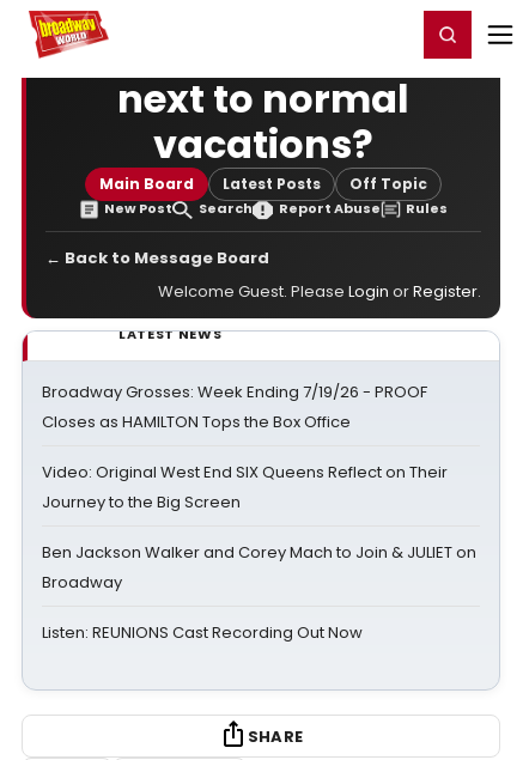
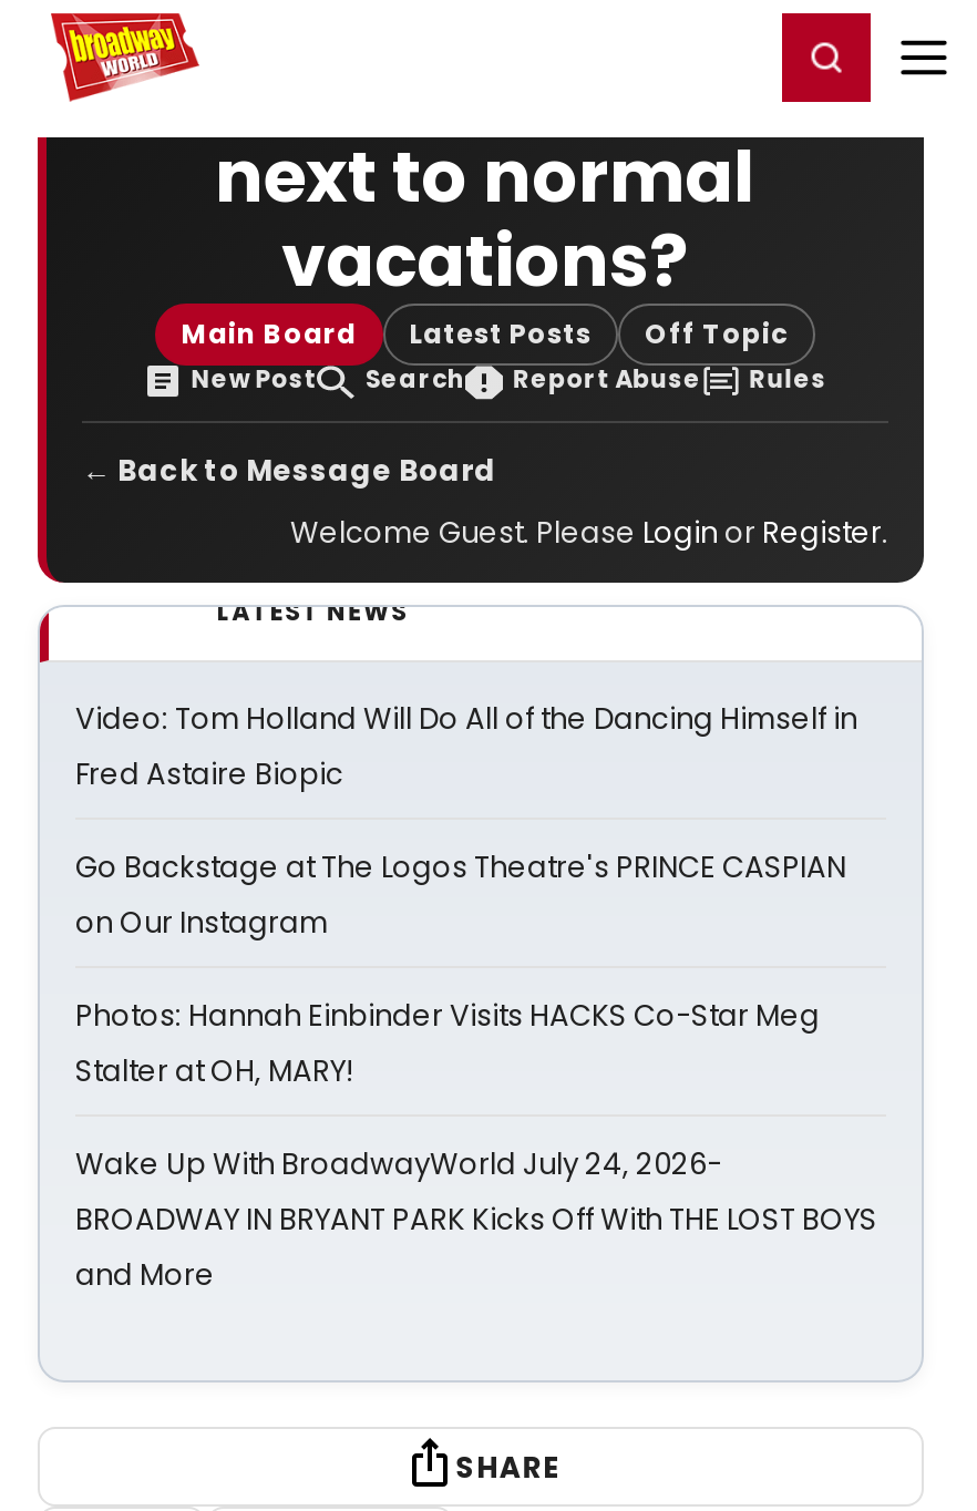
- Broadway Grosses: Week Ending 7/19/26 - PROOF
- Closes as HAMILTON Tops the Box Office
+ Video: Tom Holland Will Do All of the Dancing Himself in
+ Fred Astaire Biopic

- Video: Original West End SIX Queens Reflect on Their
- Journey to the Big Screen
+ Go Backstage at The Logos Theatre's PRINCE CASPIAN
+ on Our Instagram

- Ben Jackson Walker and Corey Mach to Join & JULIET on
- Broadway
+ Photos: Hannah Einbinder Visits HACKS Co-Star Meg
+ Stalter at OH, MARY!

- Listen: REUNIONS Cast Recording Out Now
+ Wake Up With BroadwayWorld July 24, 2026-
+ BROADWAY IN BRYANT PARK Kicks Off With THE LOST BOYS
+ and More
